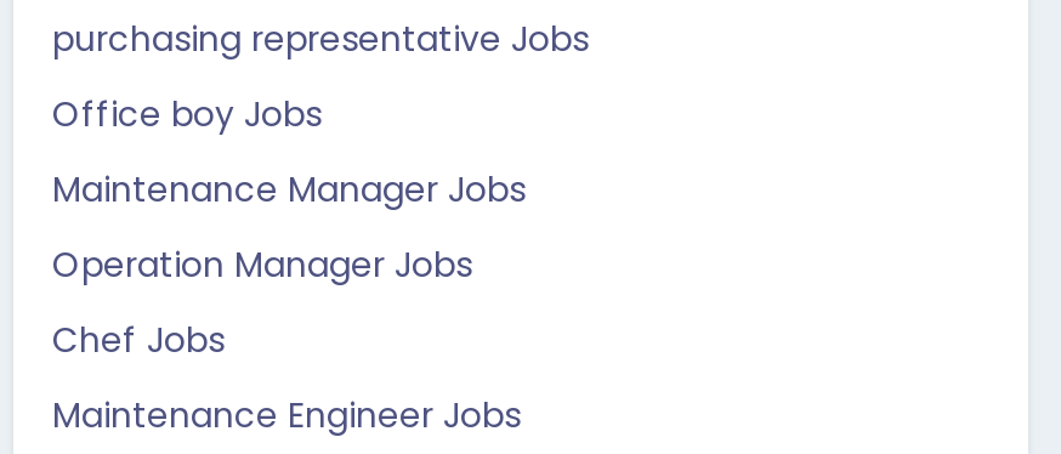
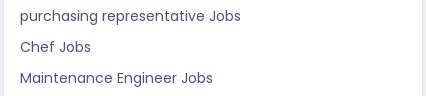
- Office boy Jobs
- Maintenance Manager Jobs
- Operation Manager Jobs
